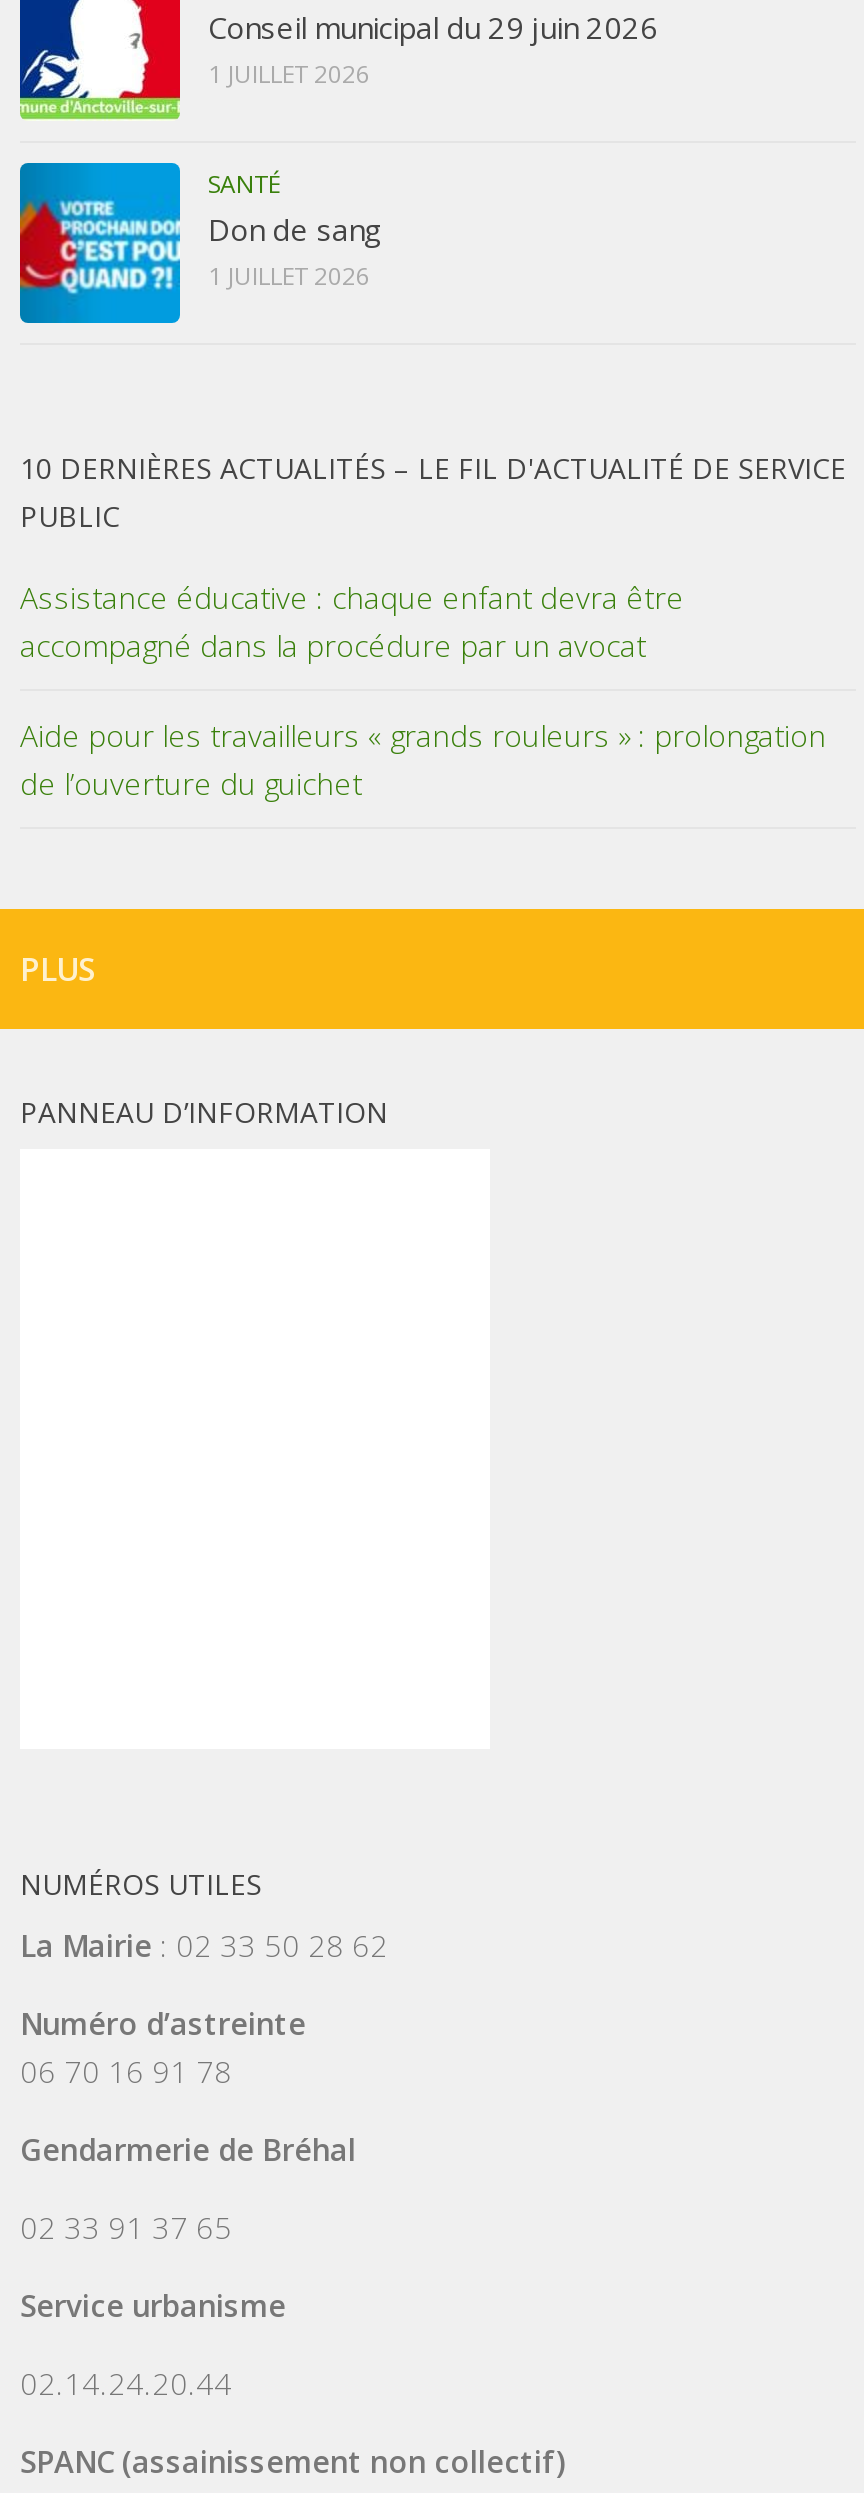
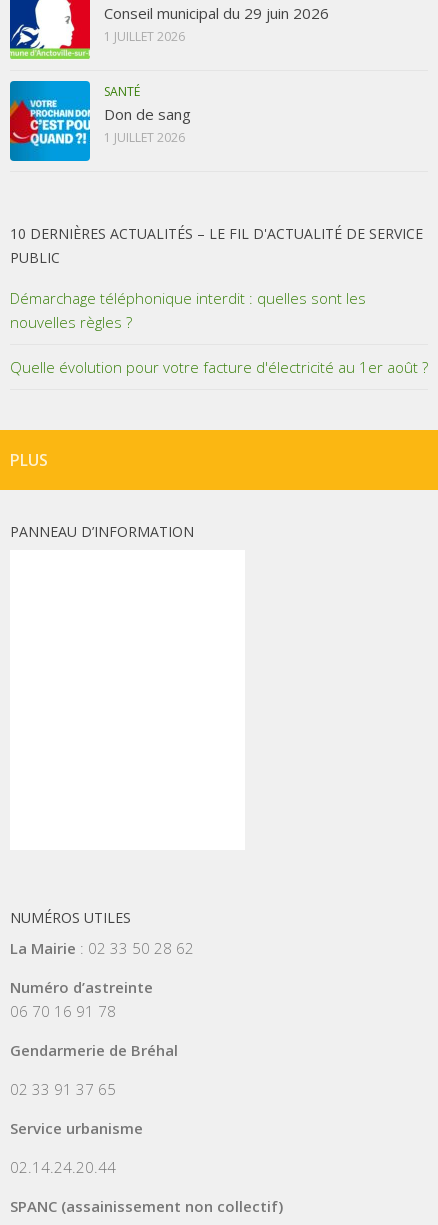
- Assistance éducative : chaque enfant devra être
- accompagné dans la procédure par un avocat
+ Démarchage téléphonique interdit : quelles sont les
+ nouvelles règles ?

- Aide pour les travailleurs « grands rouleurs » : prolongation
- de l’ouverture du guichet
+ Quelle évolution pour votre facture d'électricité au 1er août ?
